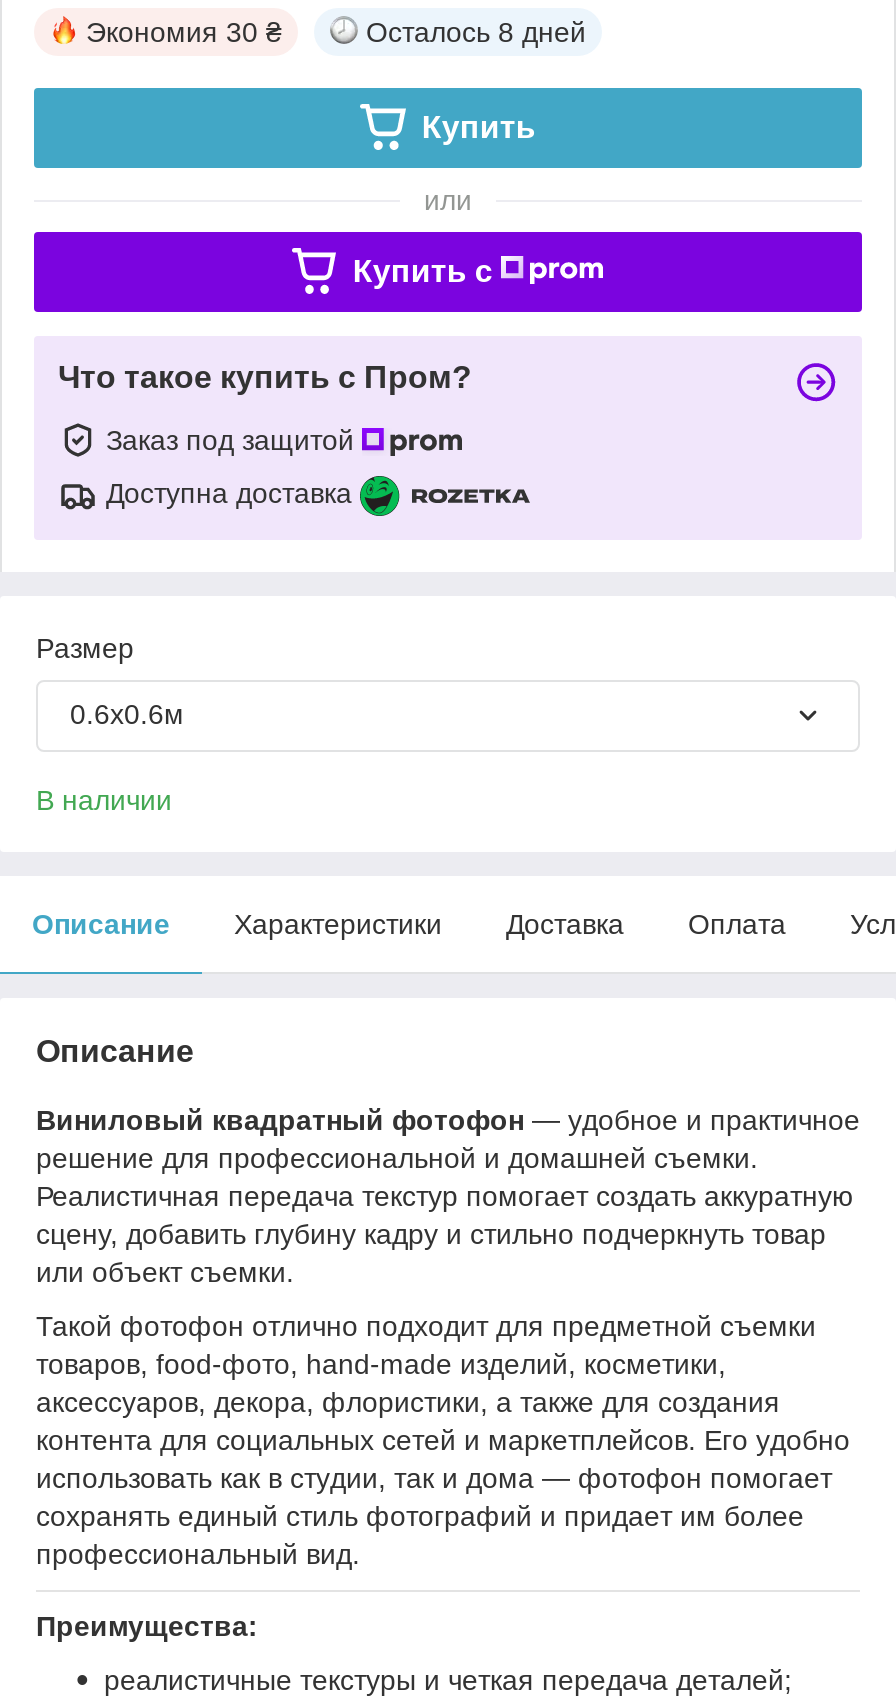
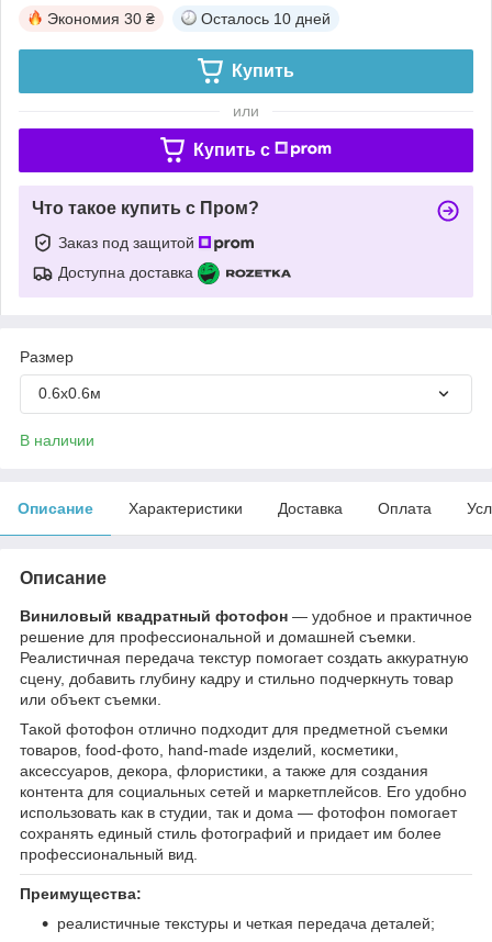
- Осталось 8 дней
+ Осталось 10 дней
